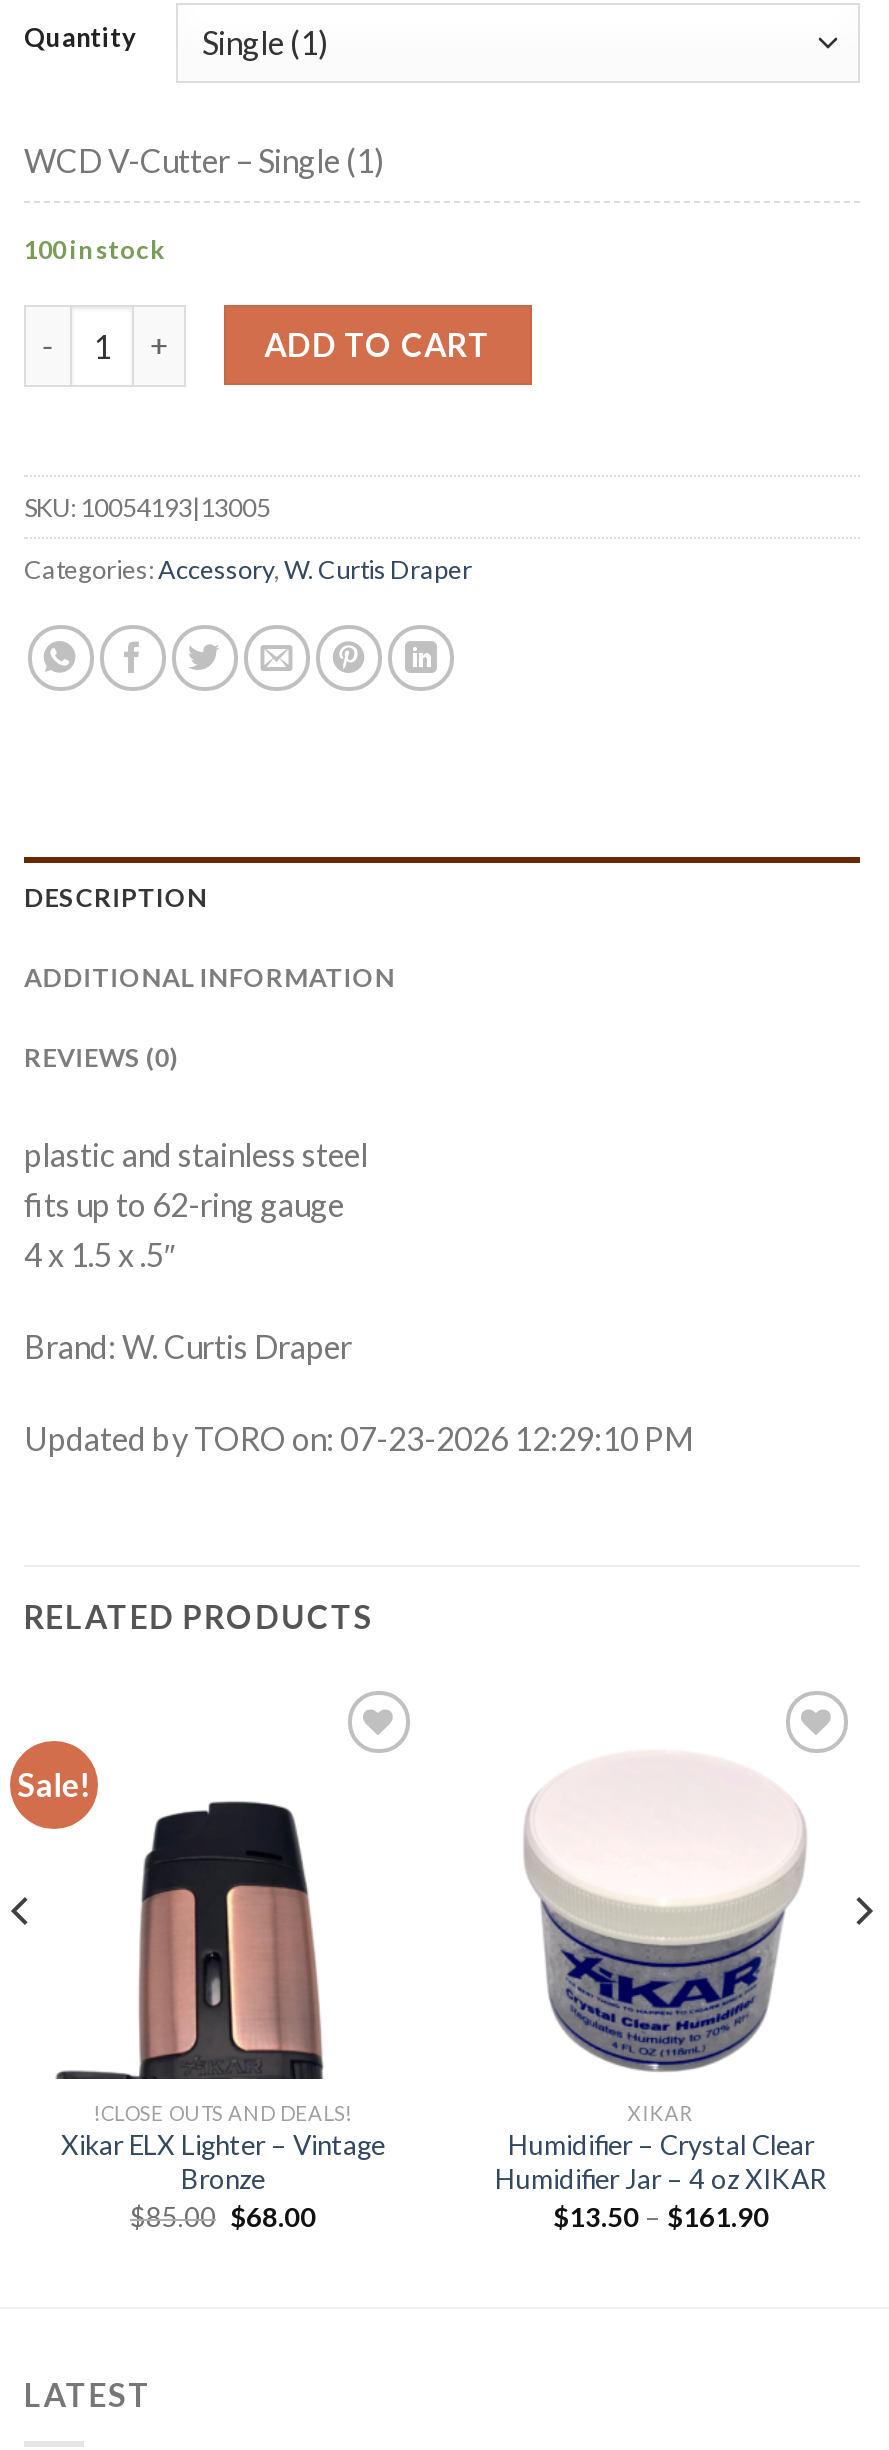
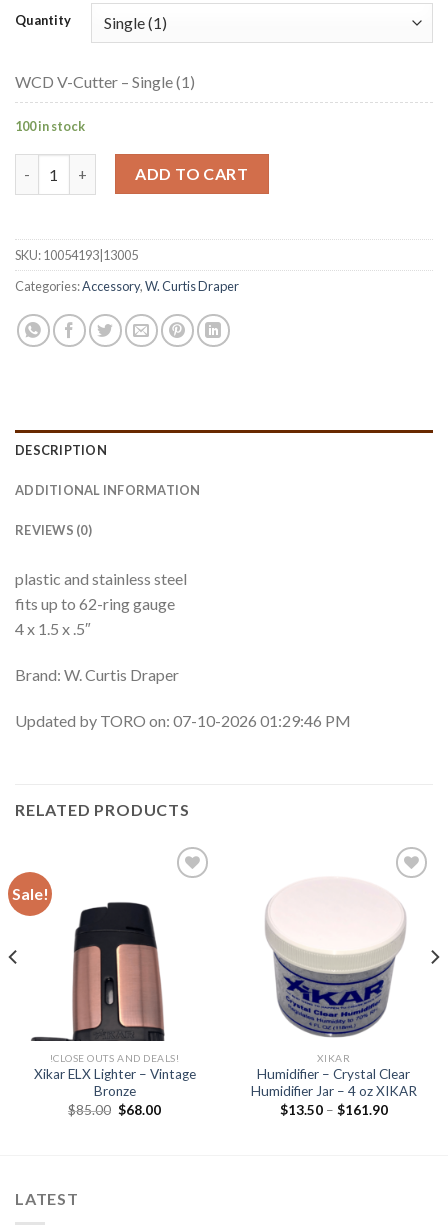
- Updated by TORO on: 07-23-2026 12:29:10 PM
+ Updated by TORO on: 07-10-2026 01:29:46 PM
